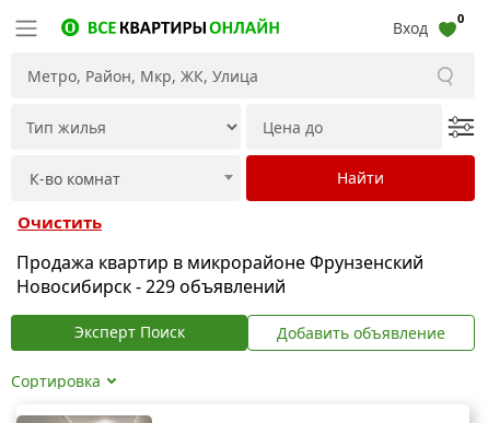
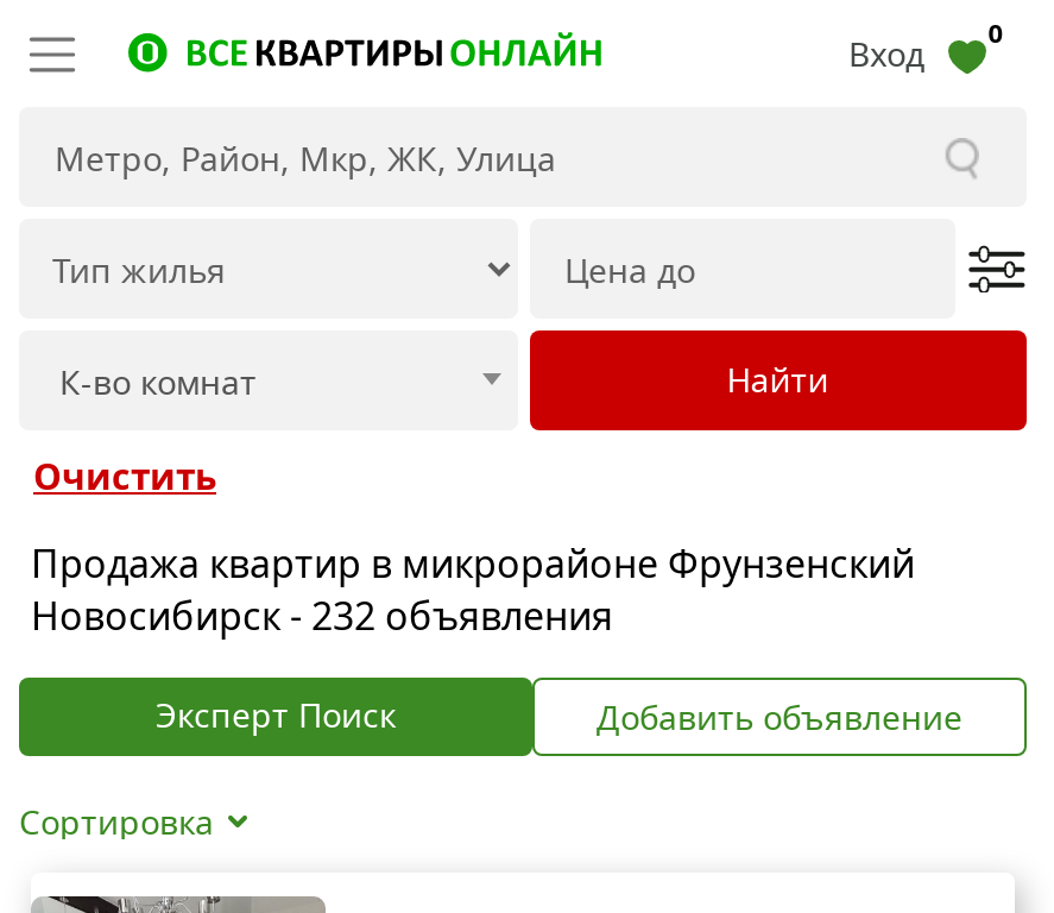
- Новосибирск - 229 объявлений
+ Новосибирск - 232 объявления
